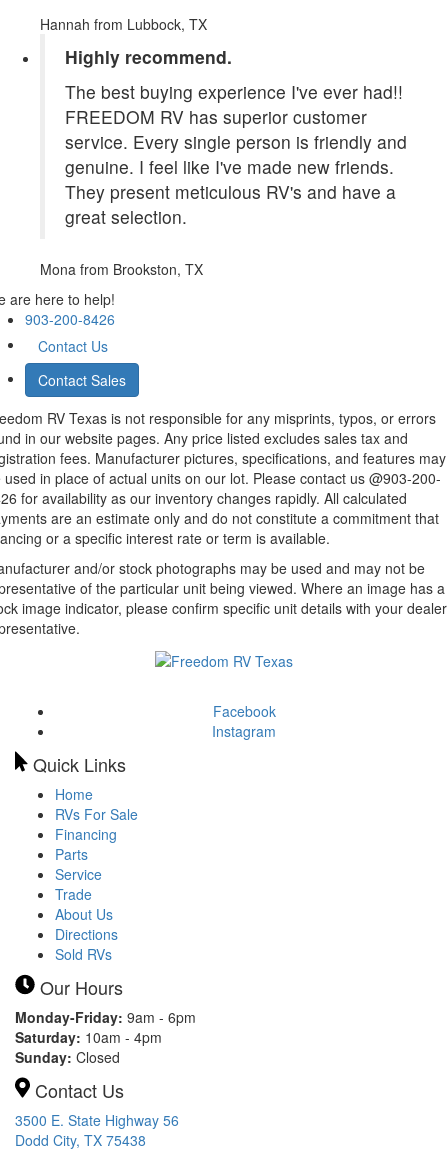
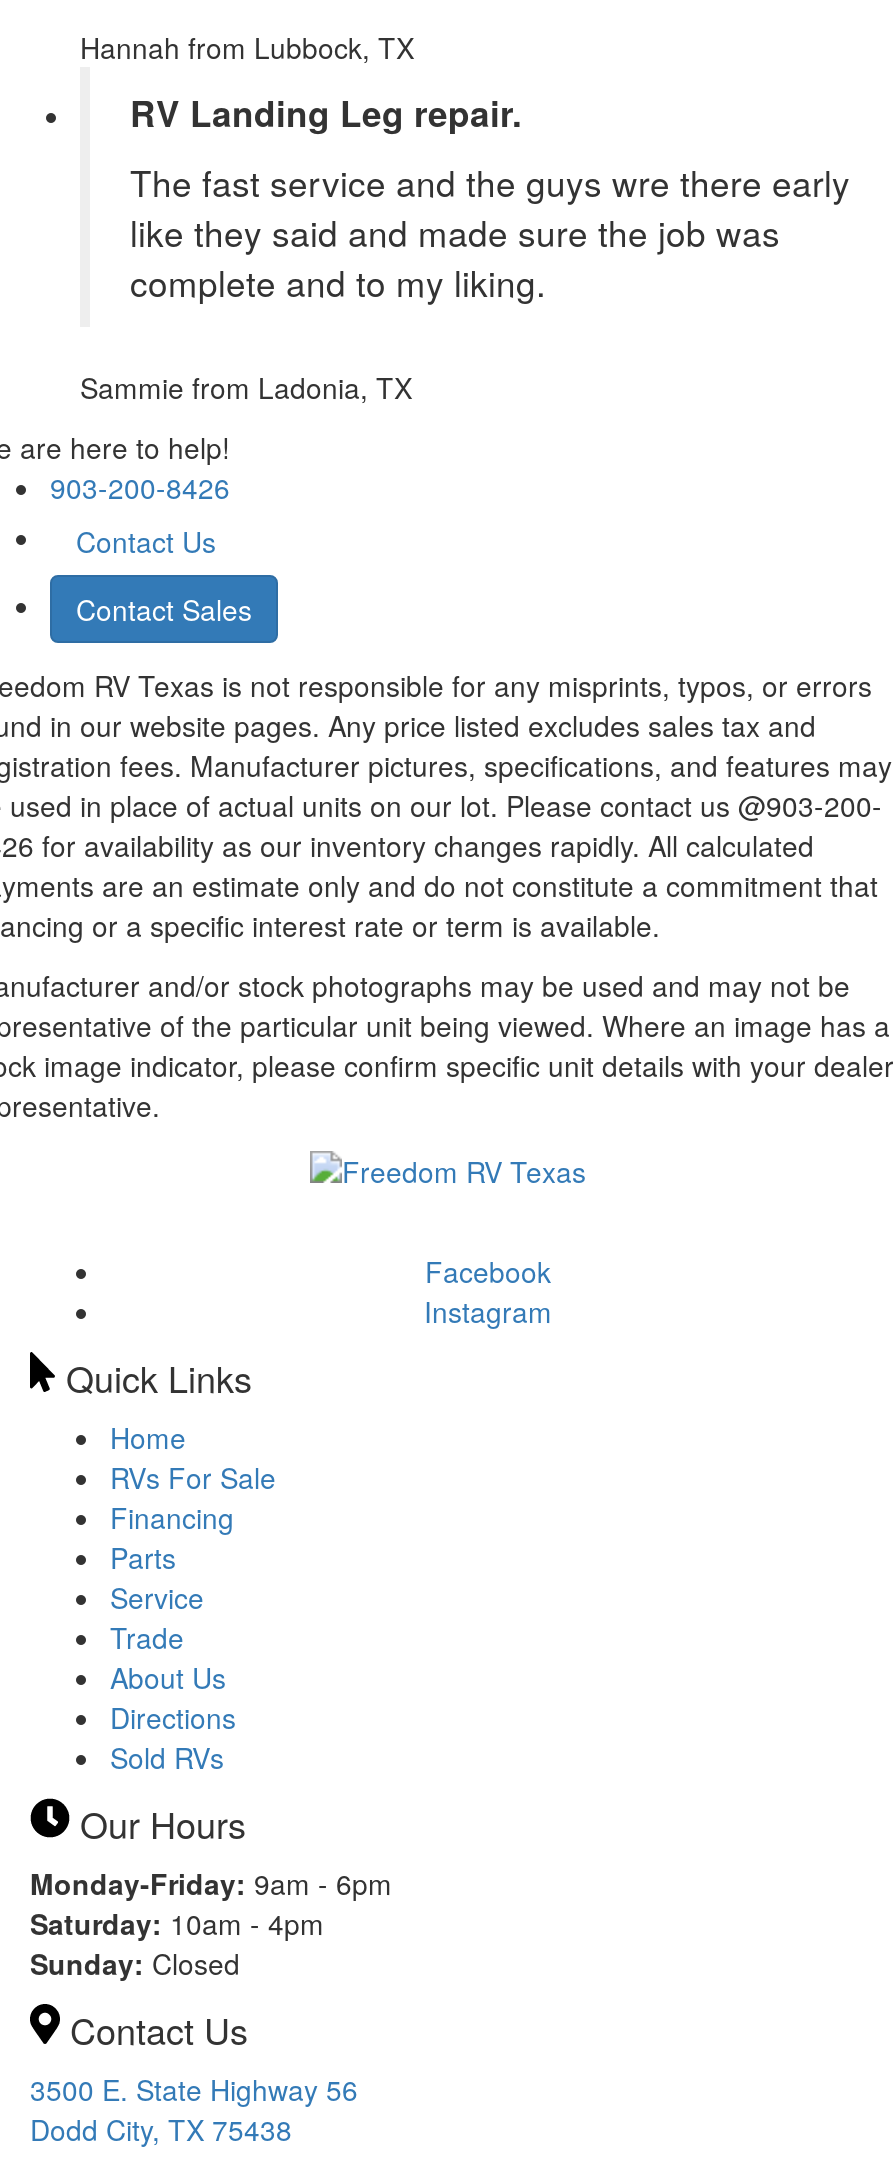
- Highly recommend.
- The best buying experience I've ever had!!
- FREEDOM RV has superior customer
- service. Every single person is friendly and
- genuine. I feel like I've made new friends.
- They present meticulous RV's and have a
- great selection.
+ RV Landing Leg repair.
+ The fast service and the guys wre there early
+ like they said and made sure the job was
+ complete and to my liking.

- Mona from Brookston, TX
+ Sammie from Ladonia, TX
